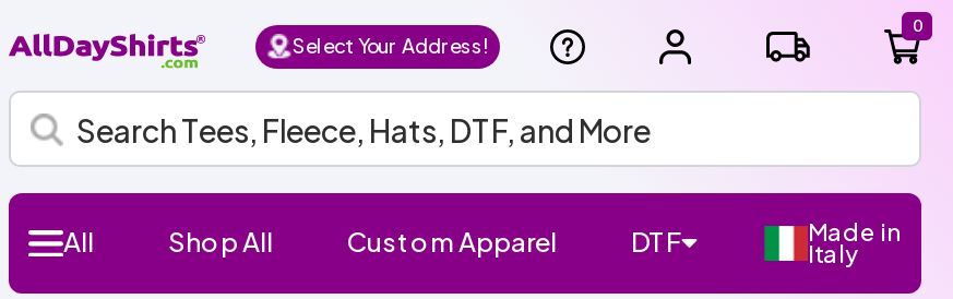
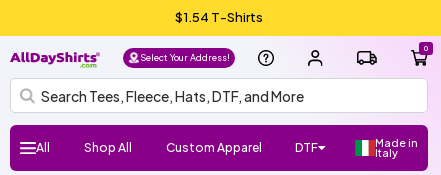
+ $1.54 T-Shirts
